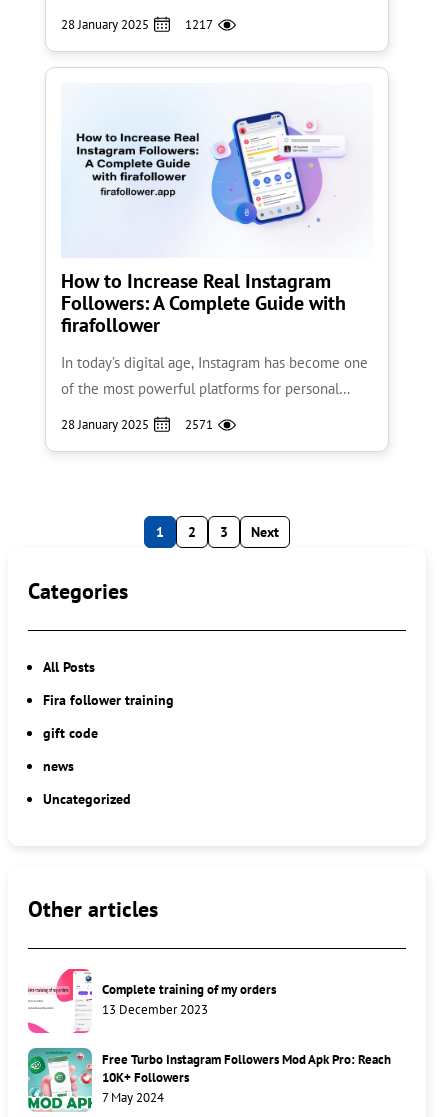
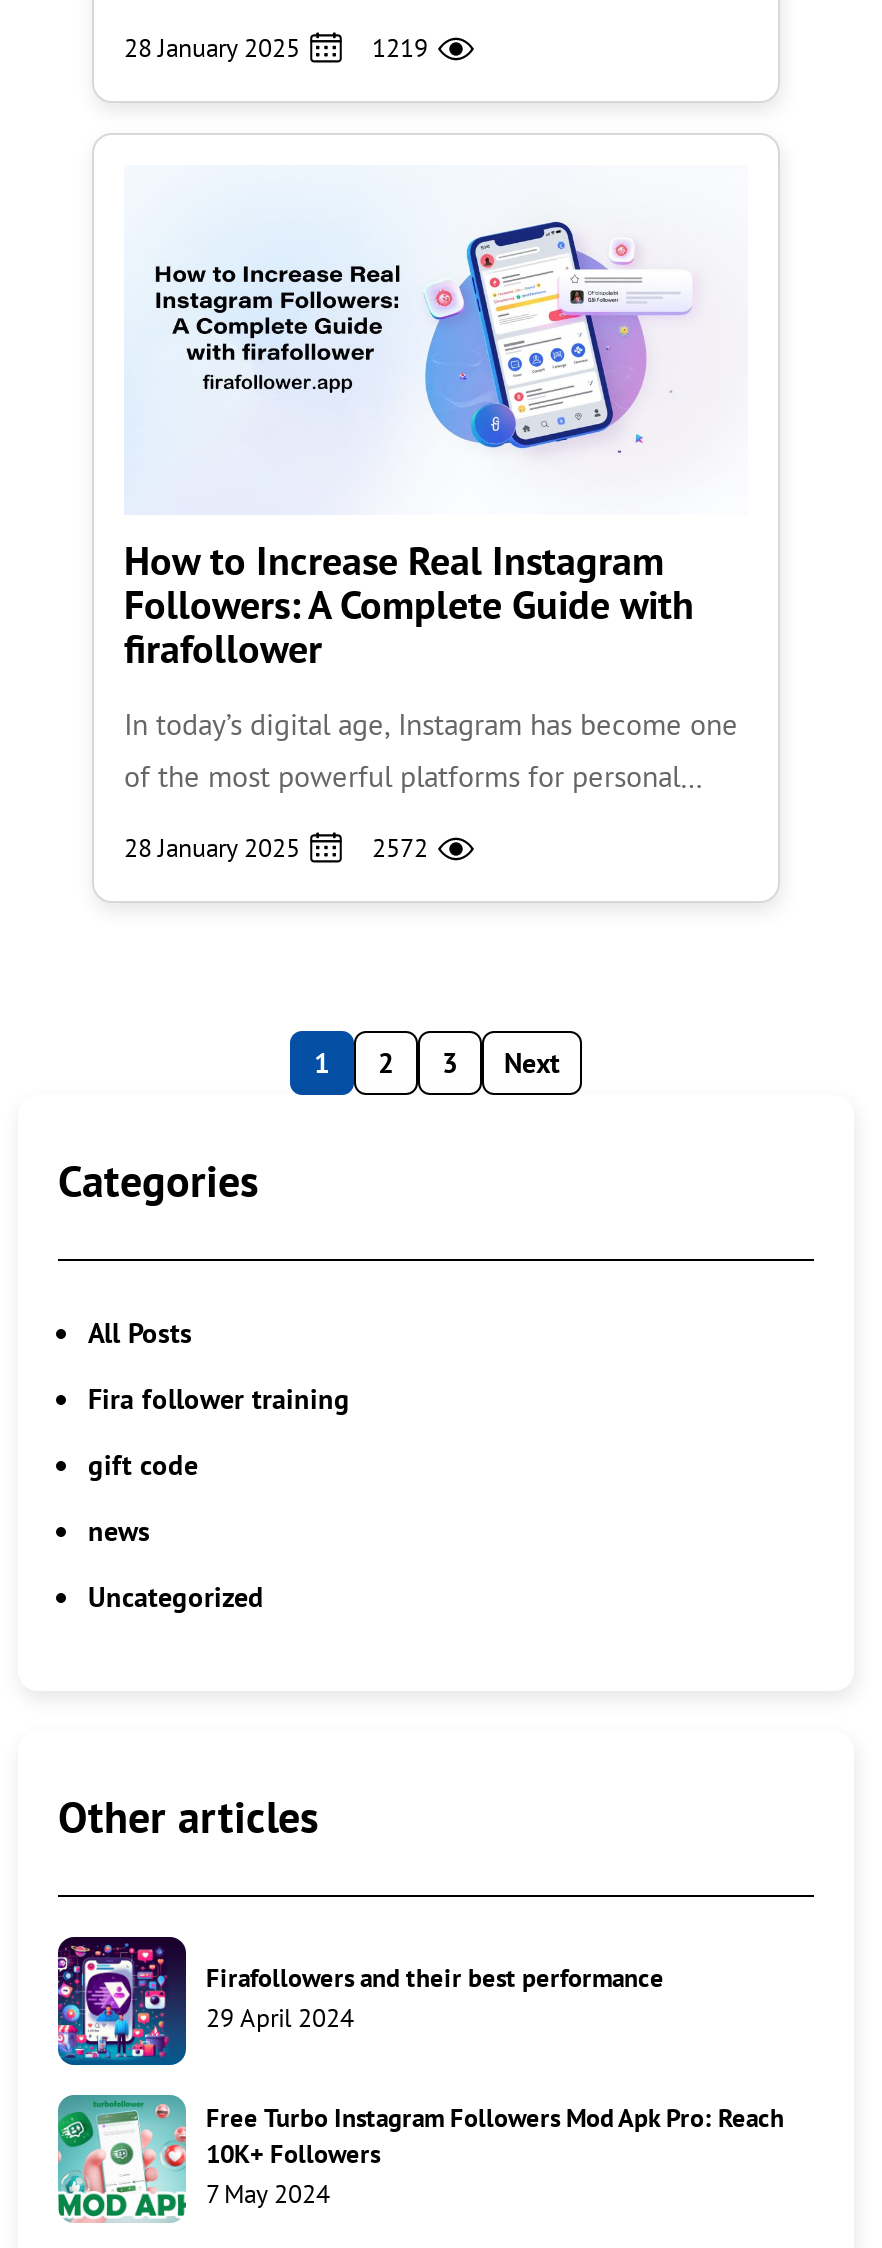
- 1217
+ 1219

- 2571
+ 2572

- [image]
- Complete training of my orders
- 13 December 2023
+ [image]
+ Firafollowers and their best performance
+ 29 April 2024
